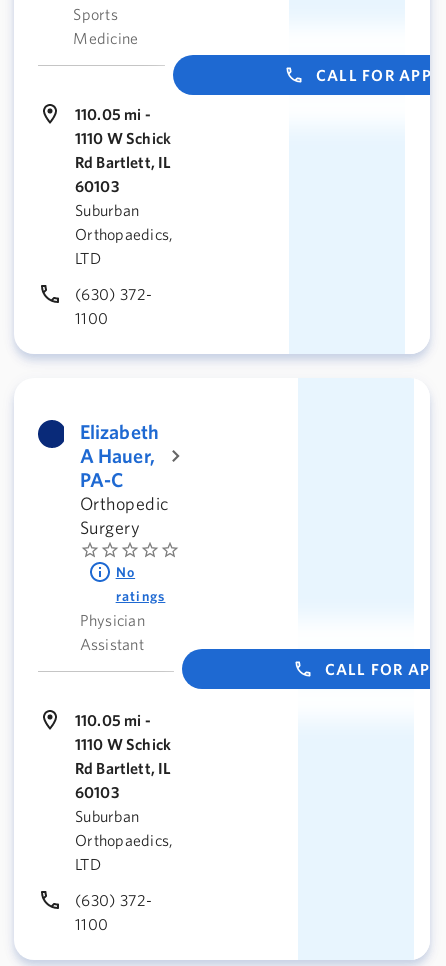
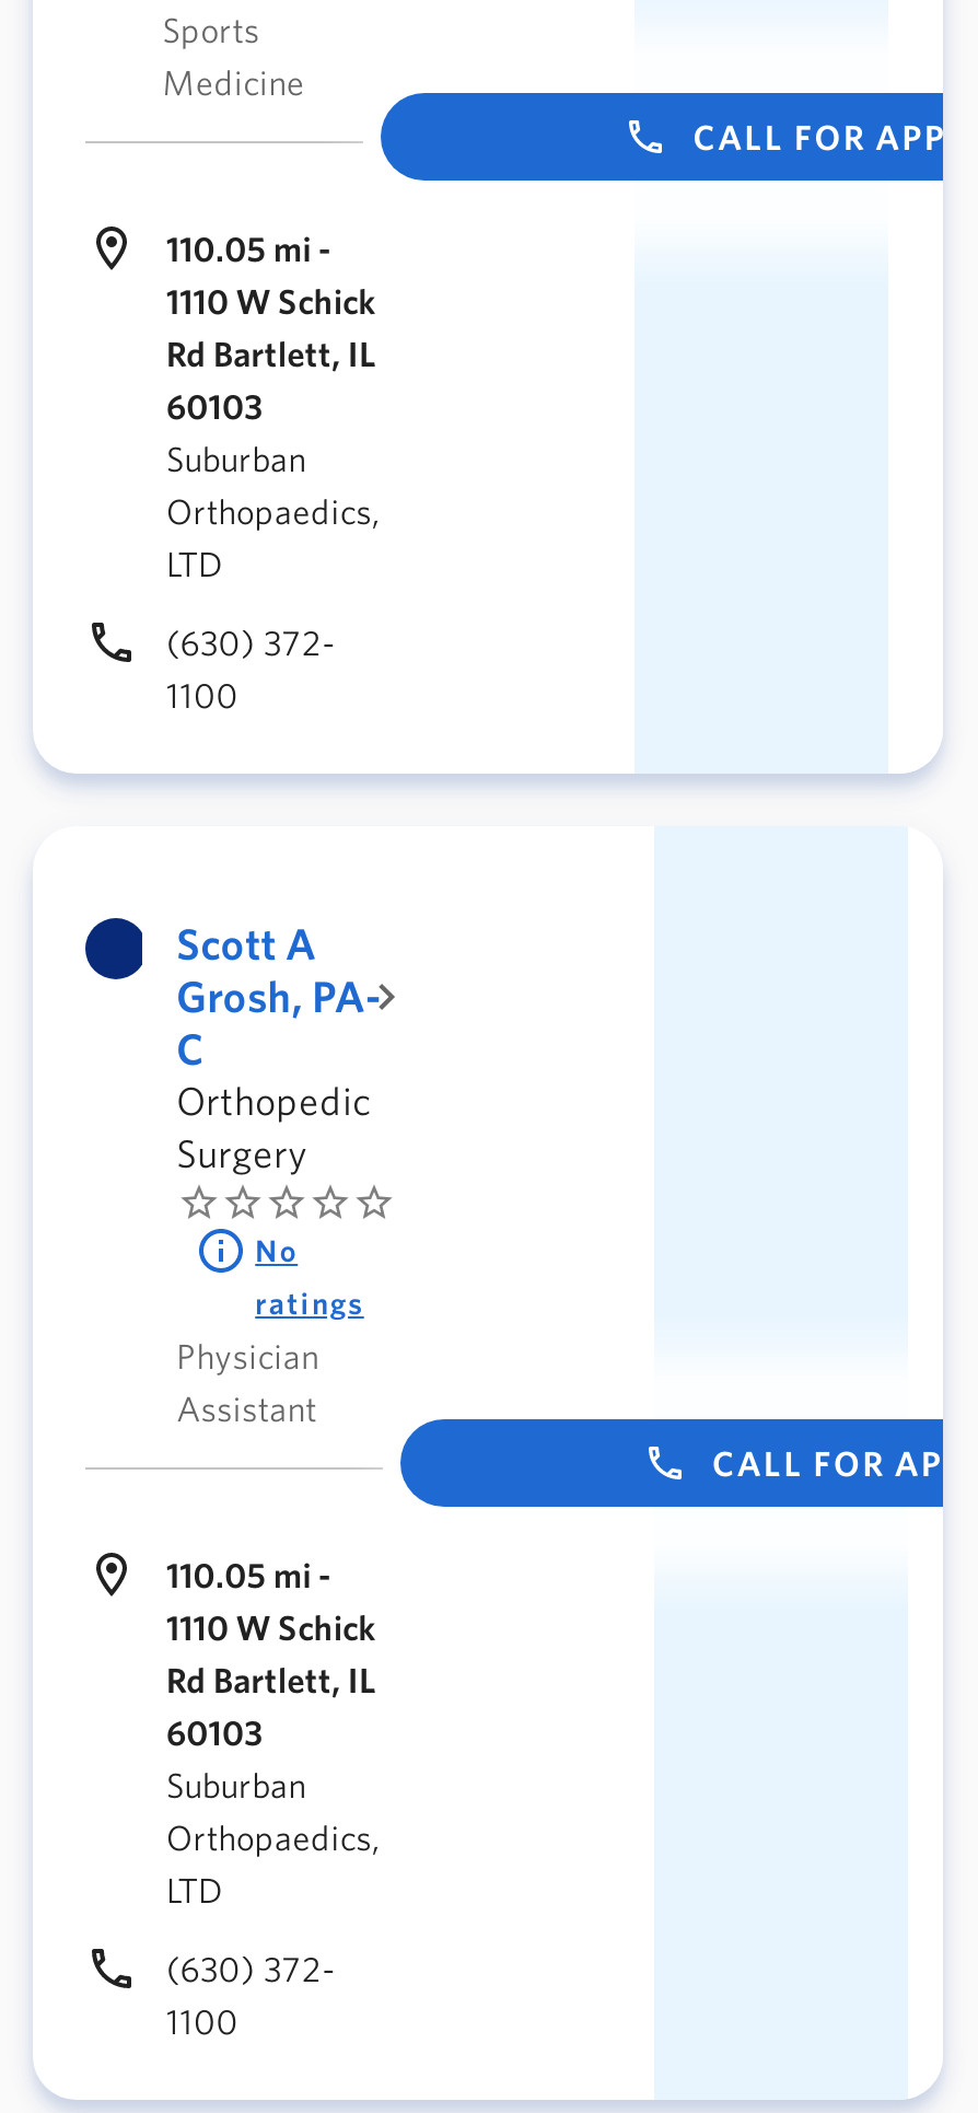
- Elizabeth
- A Hauer,
- PA-C
+ Scott A
+ Grosh, PA-
+ C
